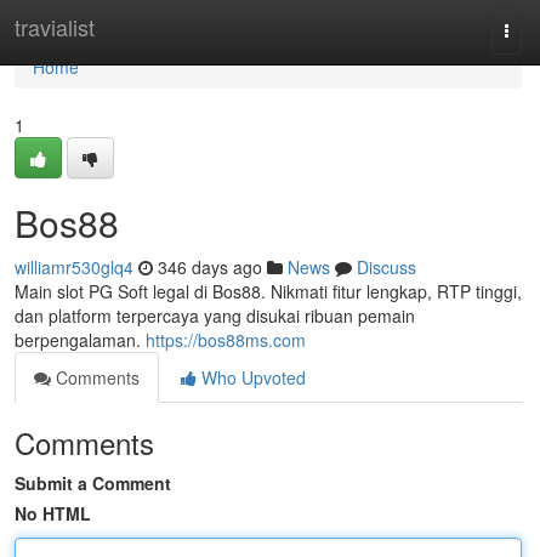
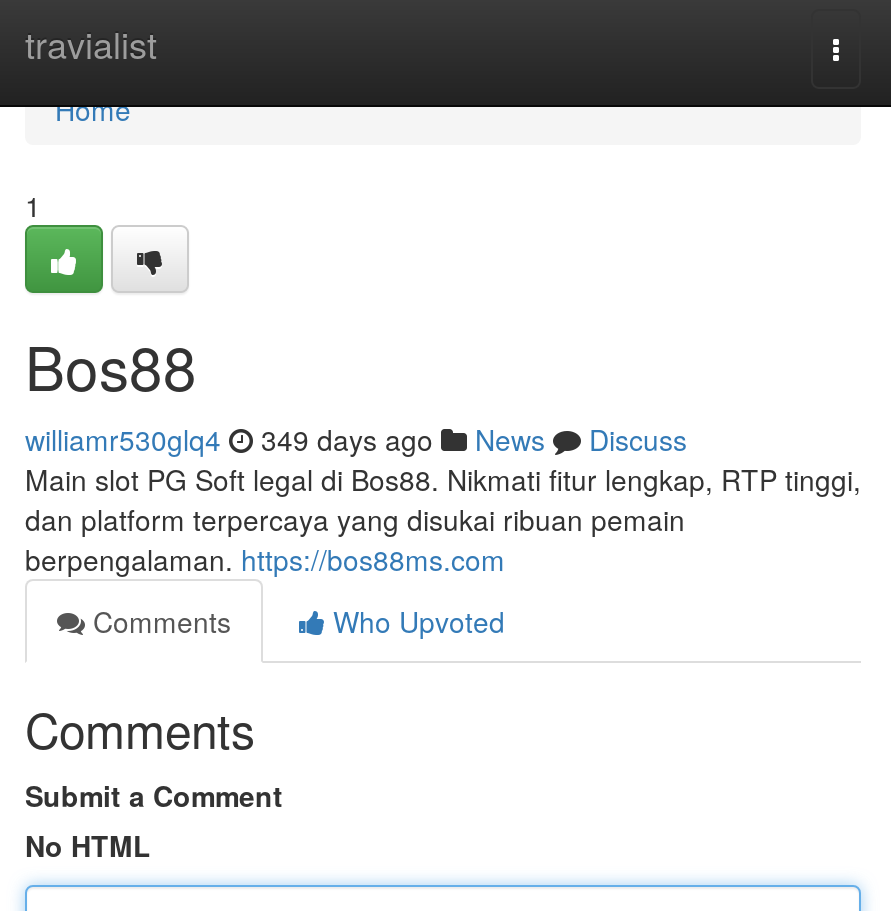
- williamr530glq4 346 days ago News Discuss
+ williamr530glq4 349 days ago News Discuss
